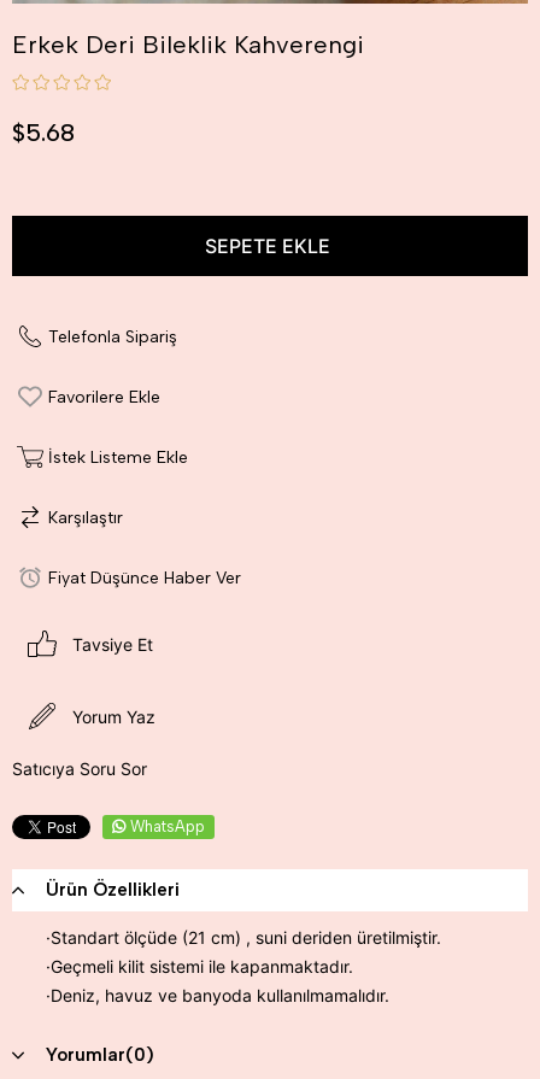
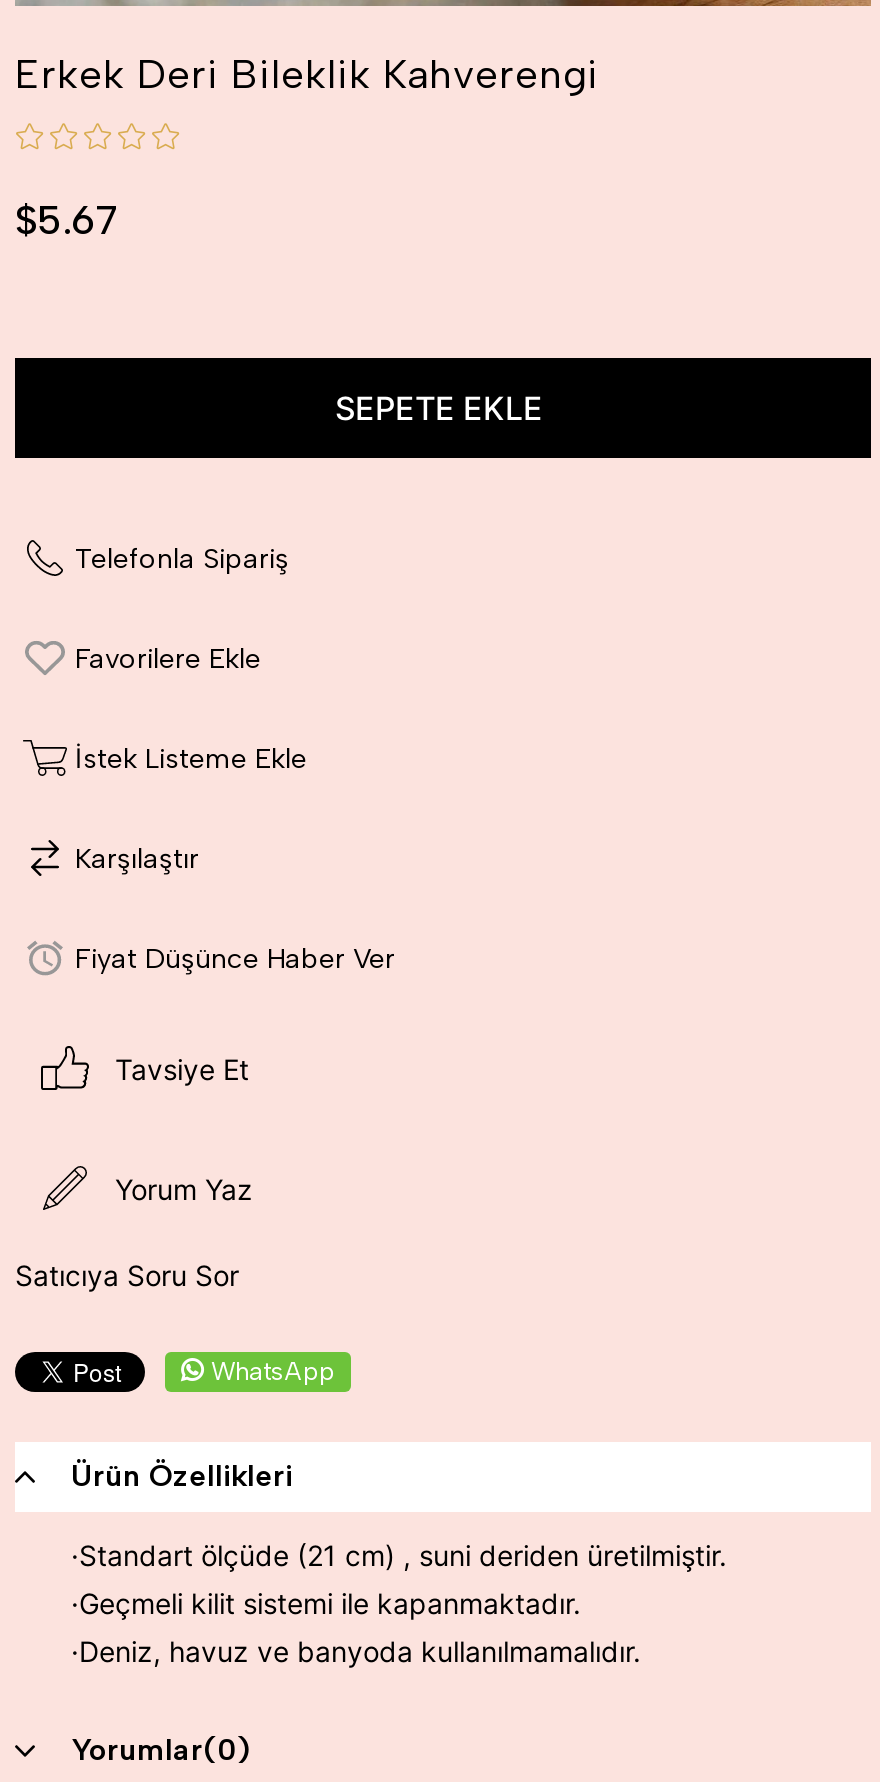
- $5.68
+ $5.67
